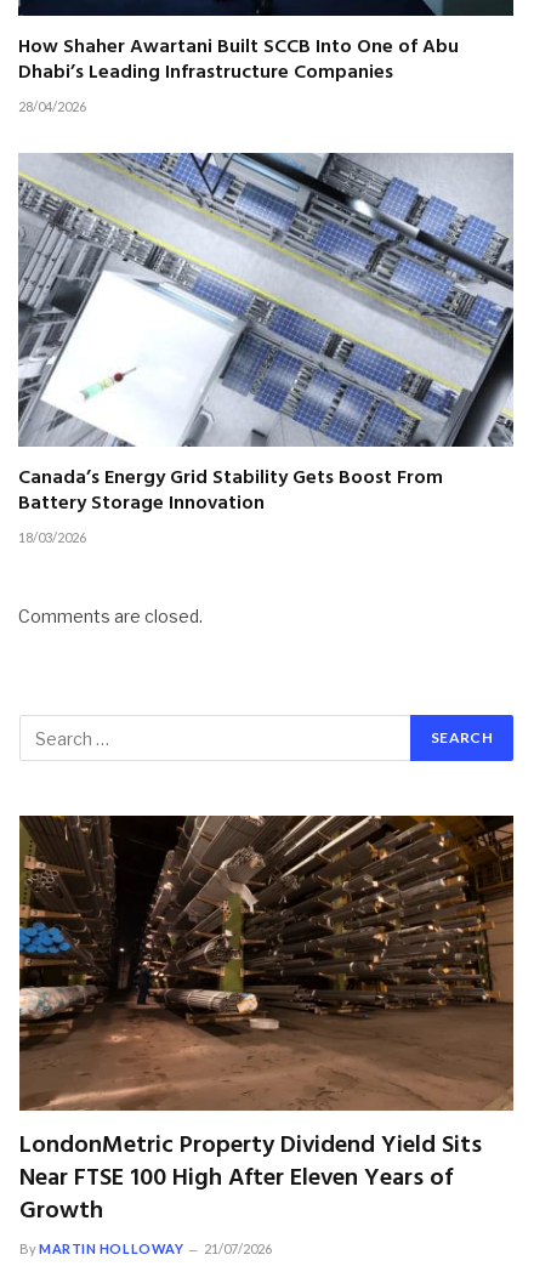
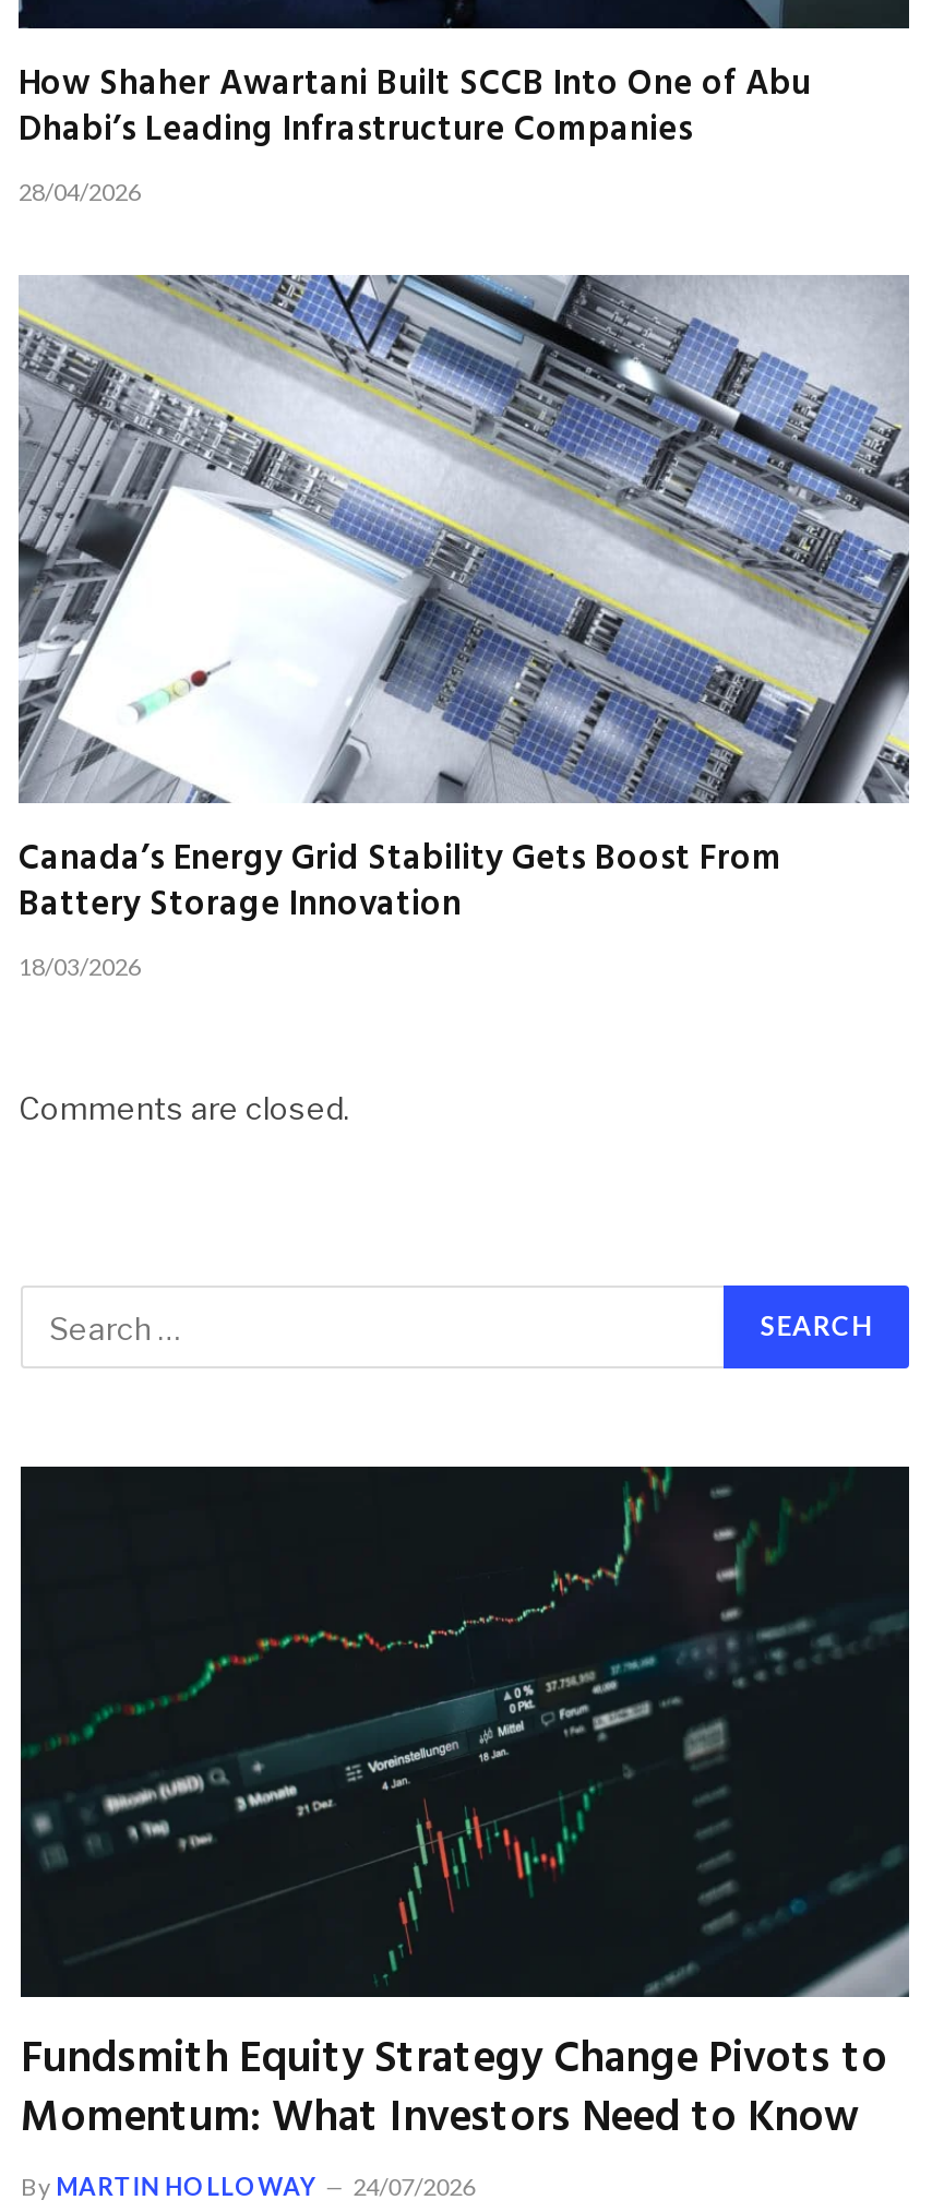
- [image]
- LondonMetric Property Dividend Yield Sits
- Near FTSE 100 High After Eleven Years of
- Growth
+ [image]
+ Fundsmith Equity Strategy Change Pivots to
+ Momentum: What Investors Need to Know

- By MARTIN HOLLOWAY 21/07/2026
+ By MARTIN HOLLOWAY 24/07/2026
